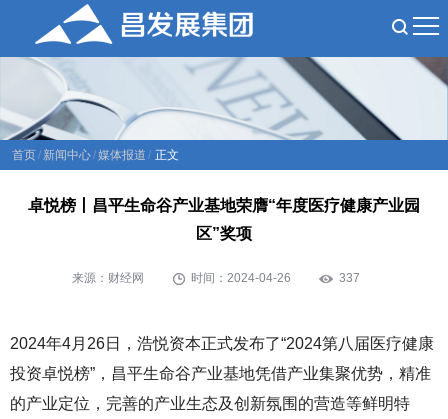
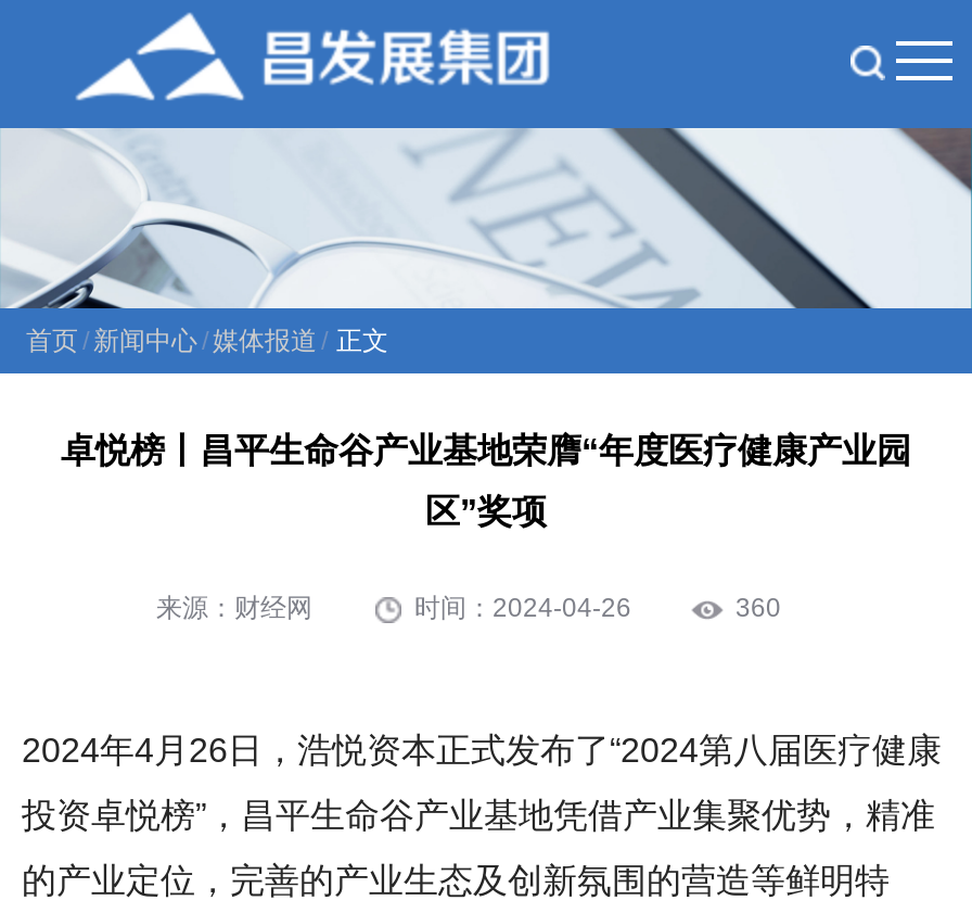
- 337
+ 360
